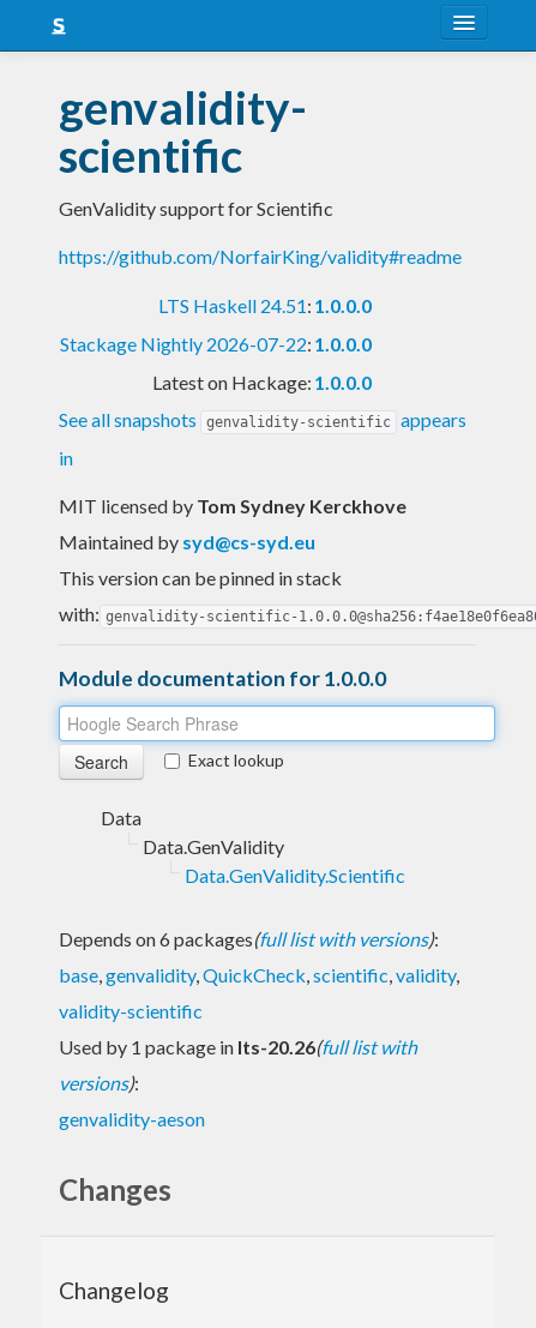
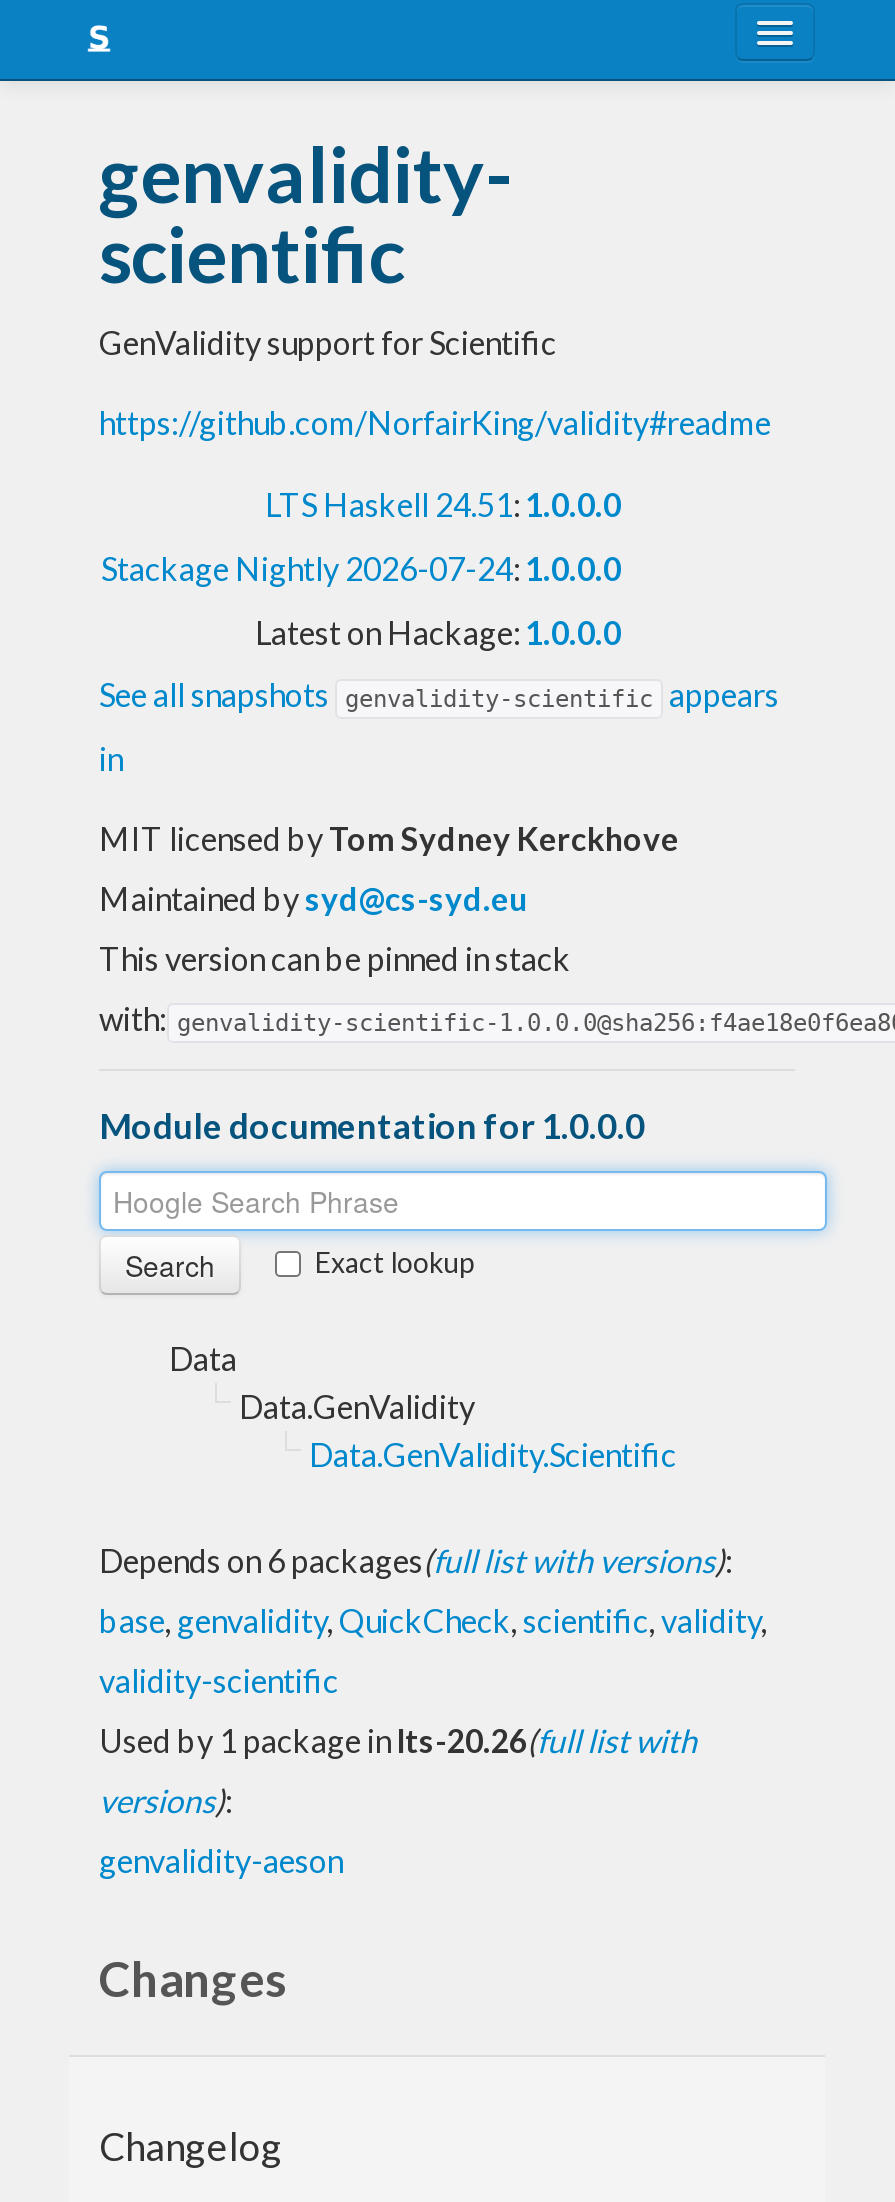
- Stackage Nightly 2026-07-22: 1.0.0.0
+ Stackage Nightly 2026-07-24: 1.0.0.0
